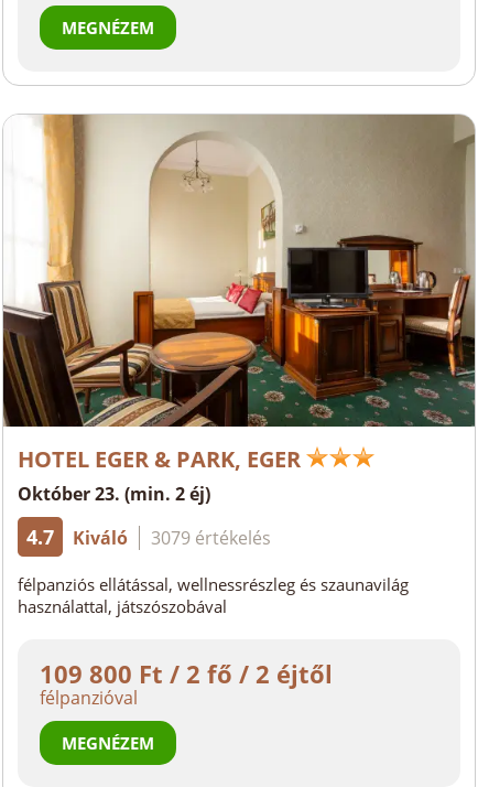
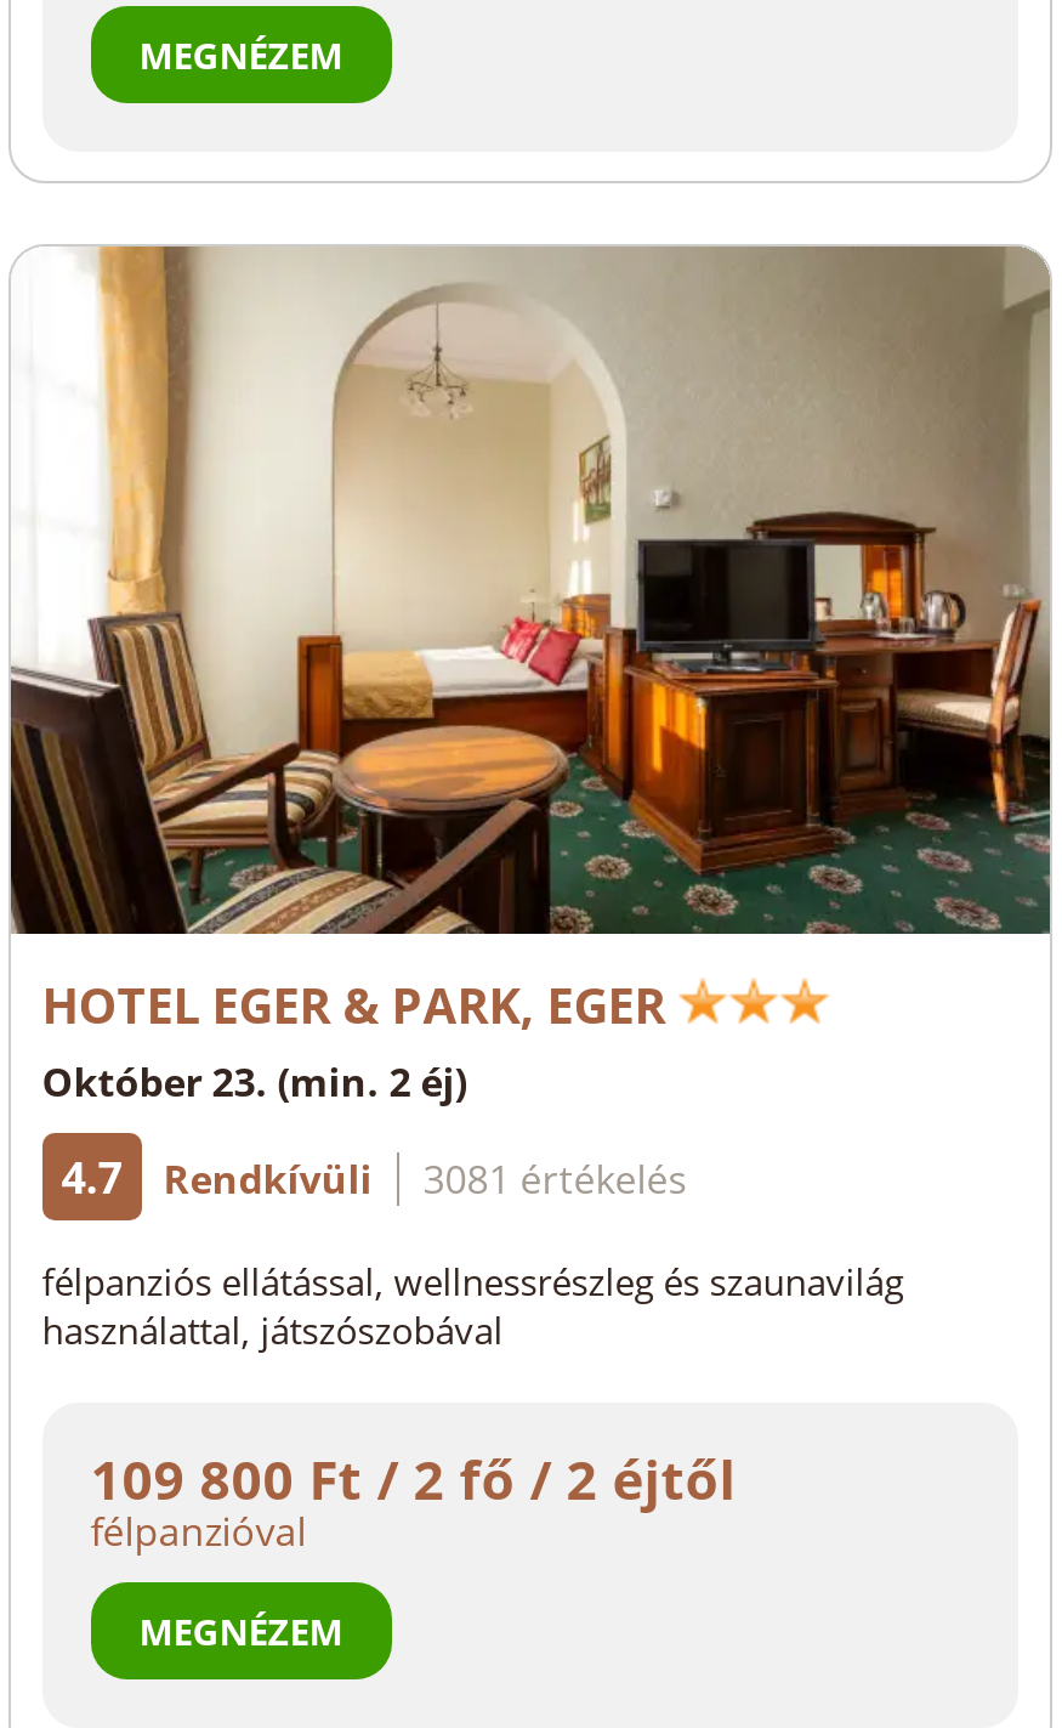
- Kiváló
- 3079 értékelés
+ Rendkívüli
+ 3081 értékelés
